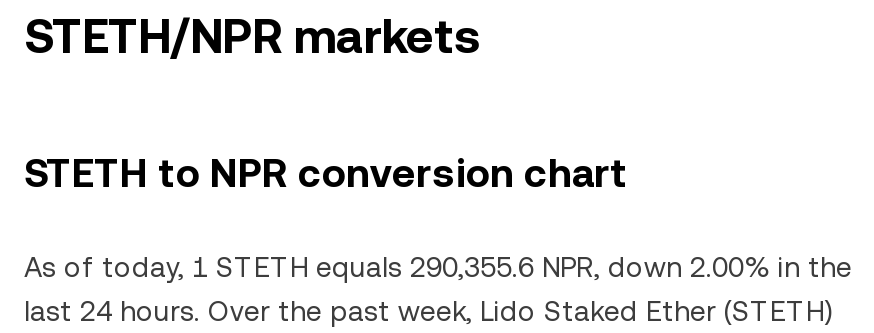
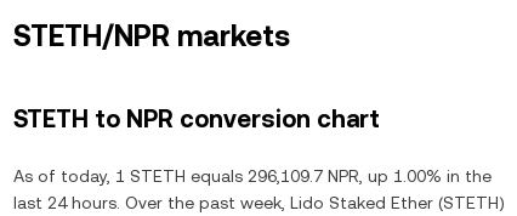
- As of today, 1 STETH equals 290,355.6 NPR, down 2.00% in the
+ As of today, 1 STETH equals 296,109.7 NPR, up 1.00% in the
